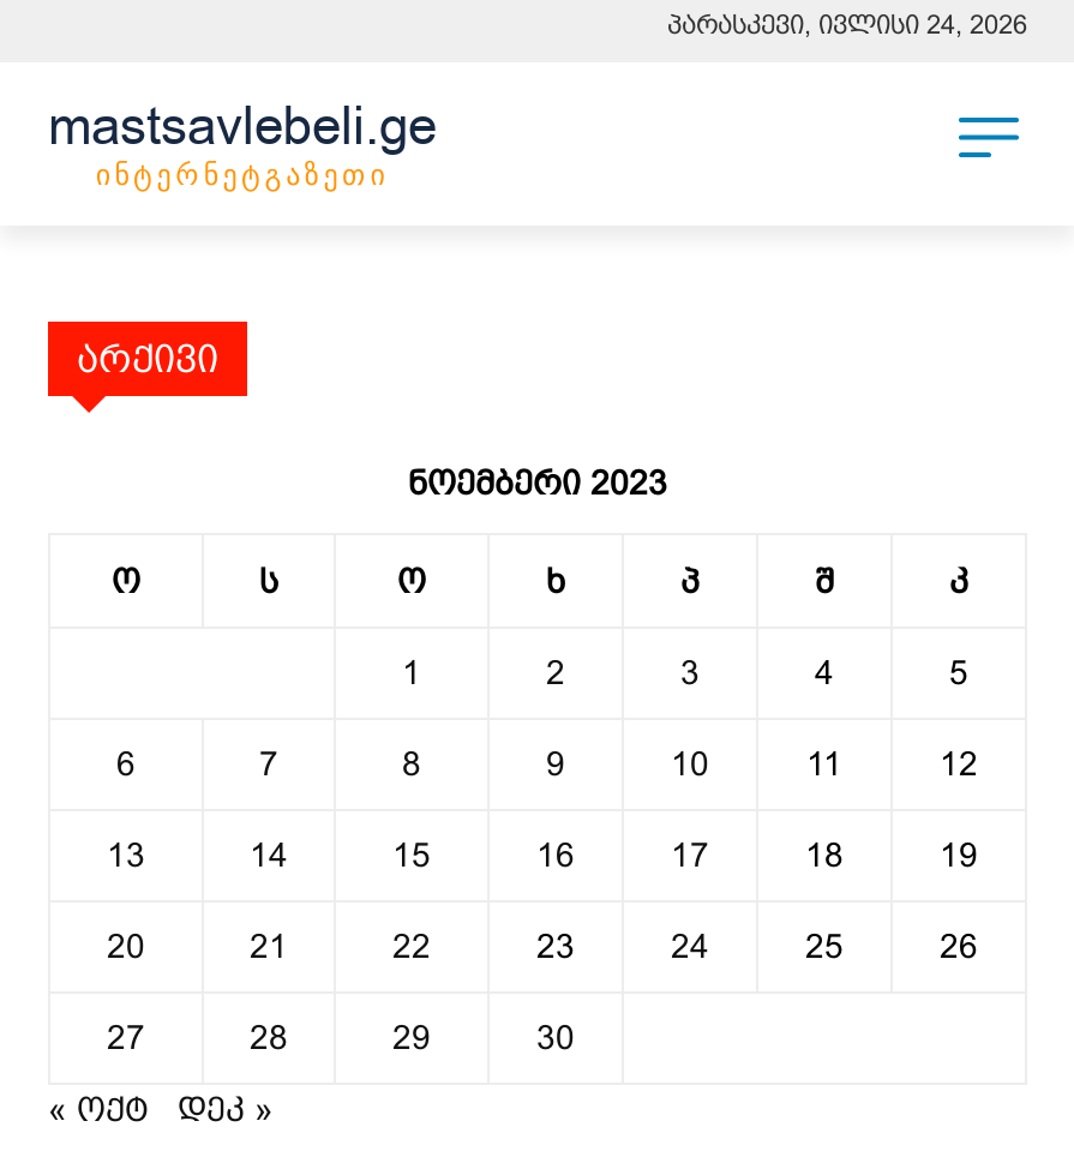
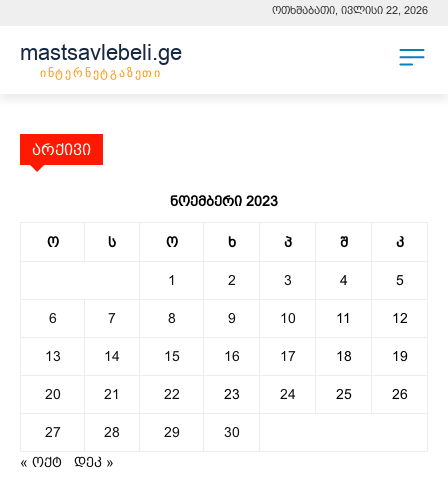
- პარასკევი, ივლისი 24, 2026
+ ოთხშაბათი, ივლისი 22, 2026
